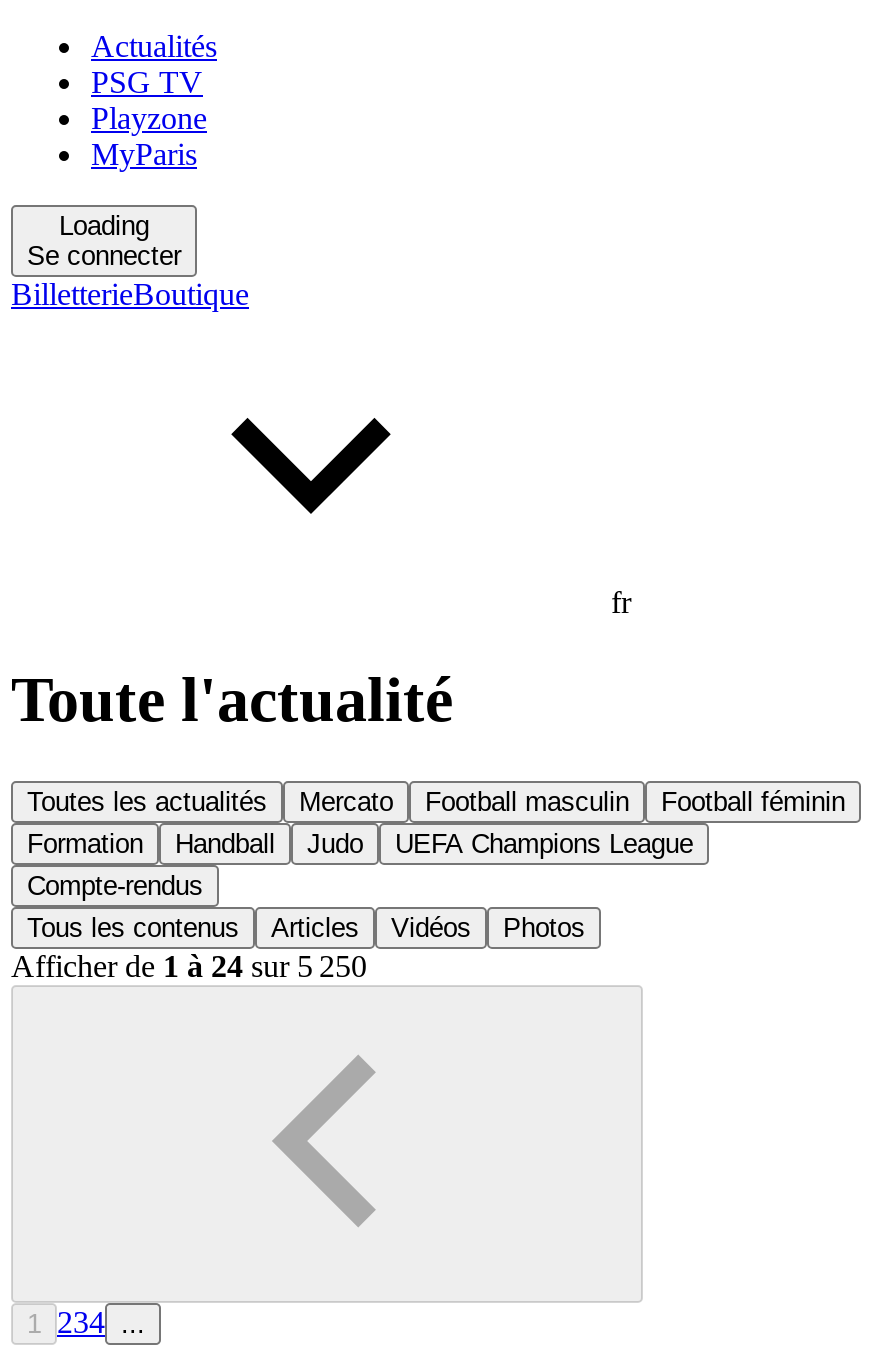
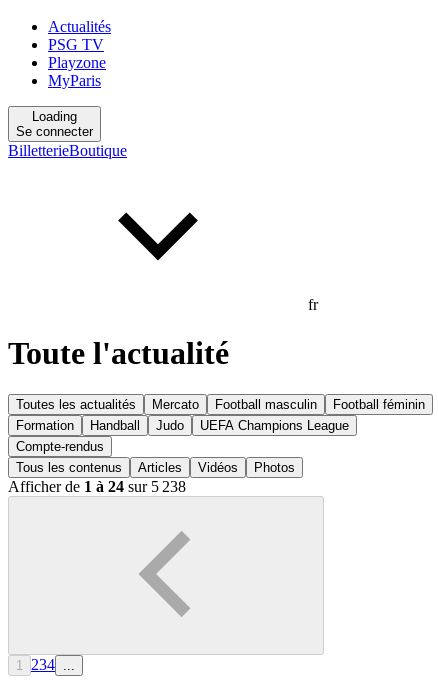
- Afficher de1 à 24sur 5 250
+ Afficher de1 à 24sur 5 238
